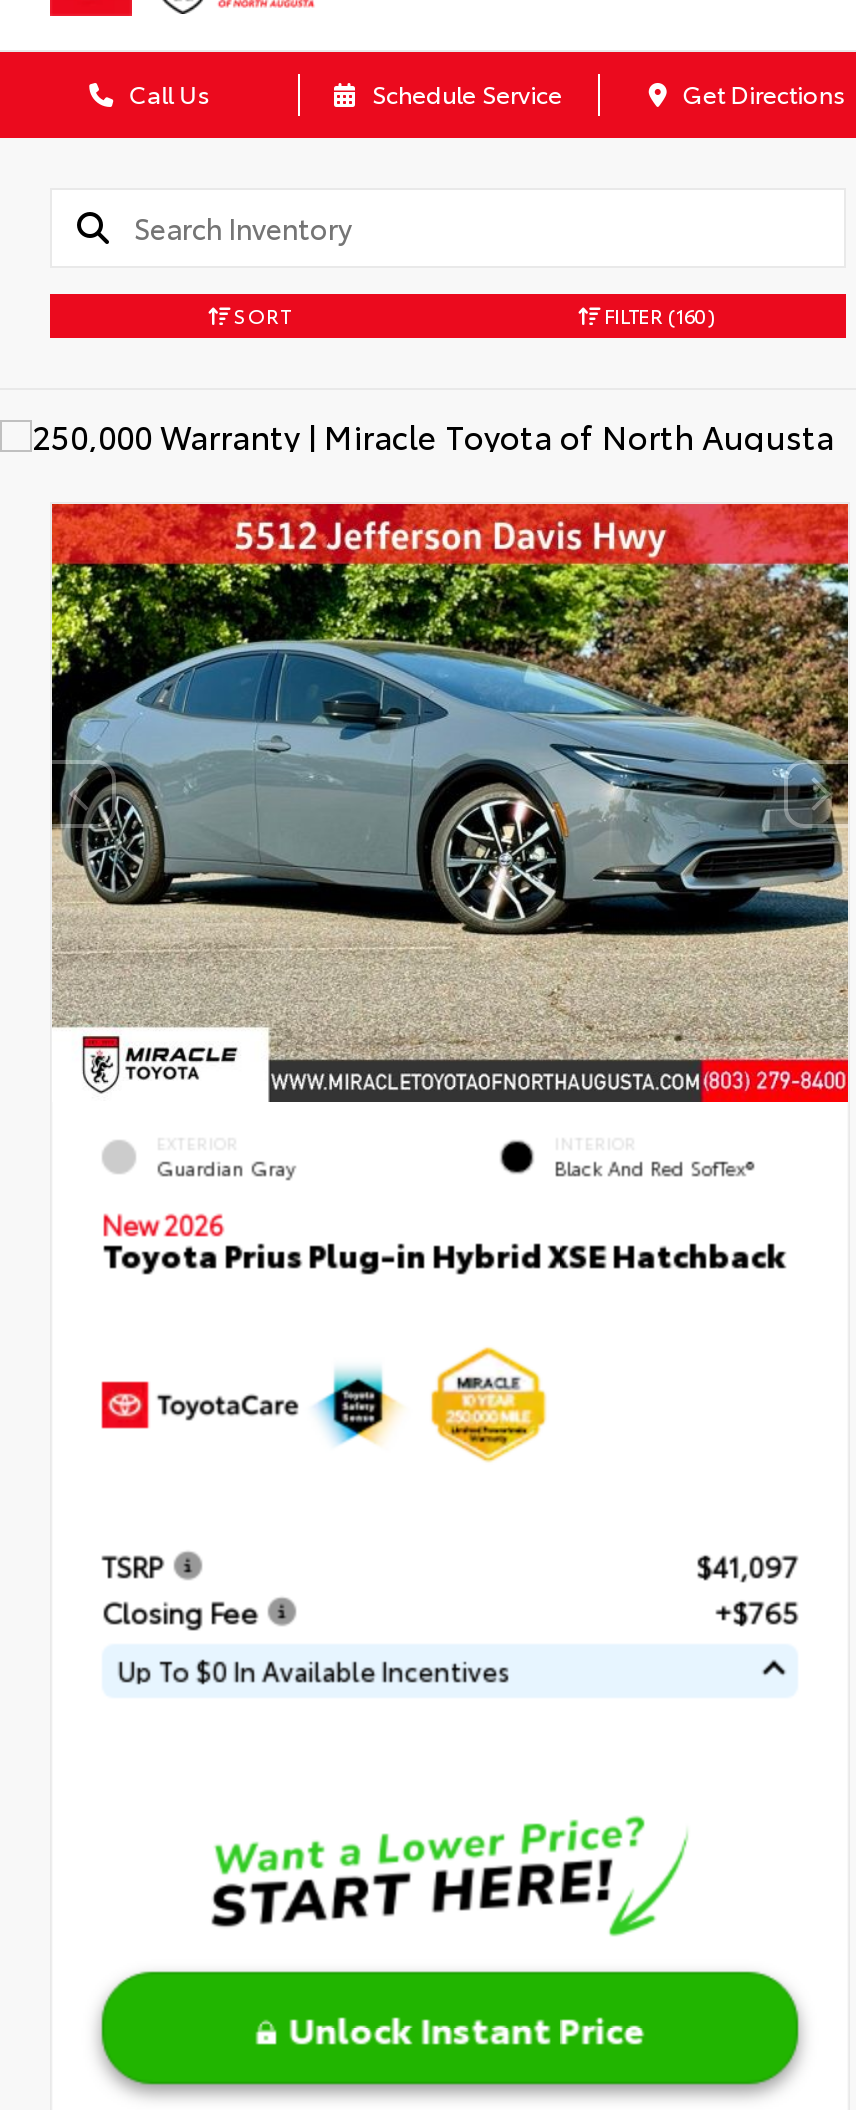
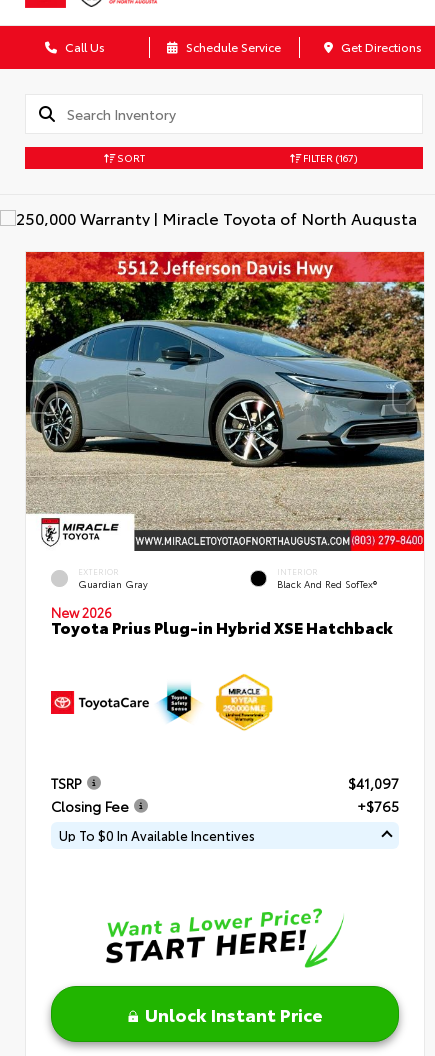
- FILTER (160)
+ FILTER (167)
